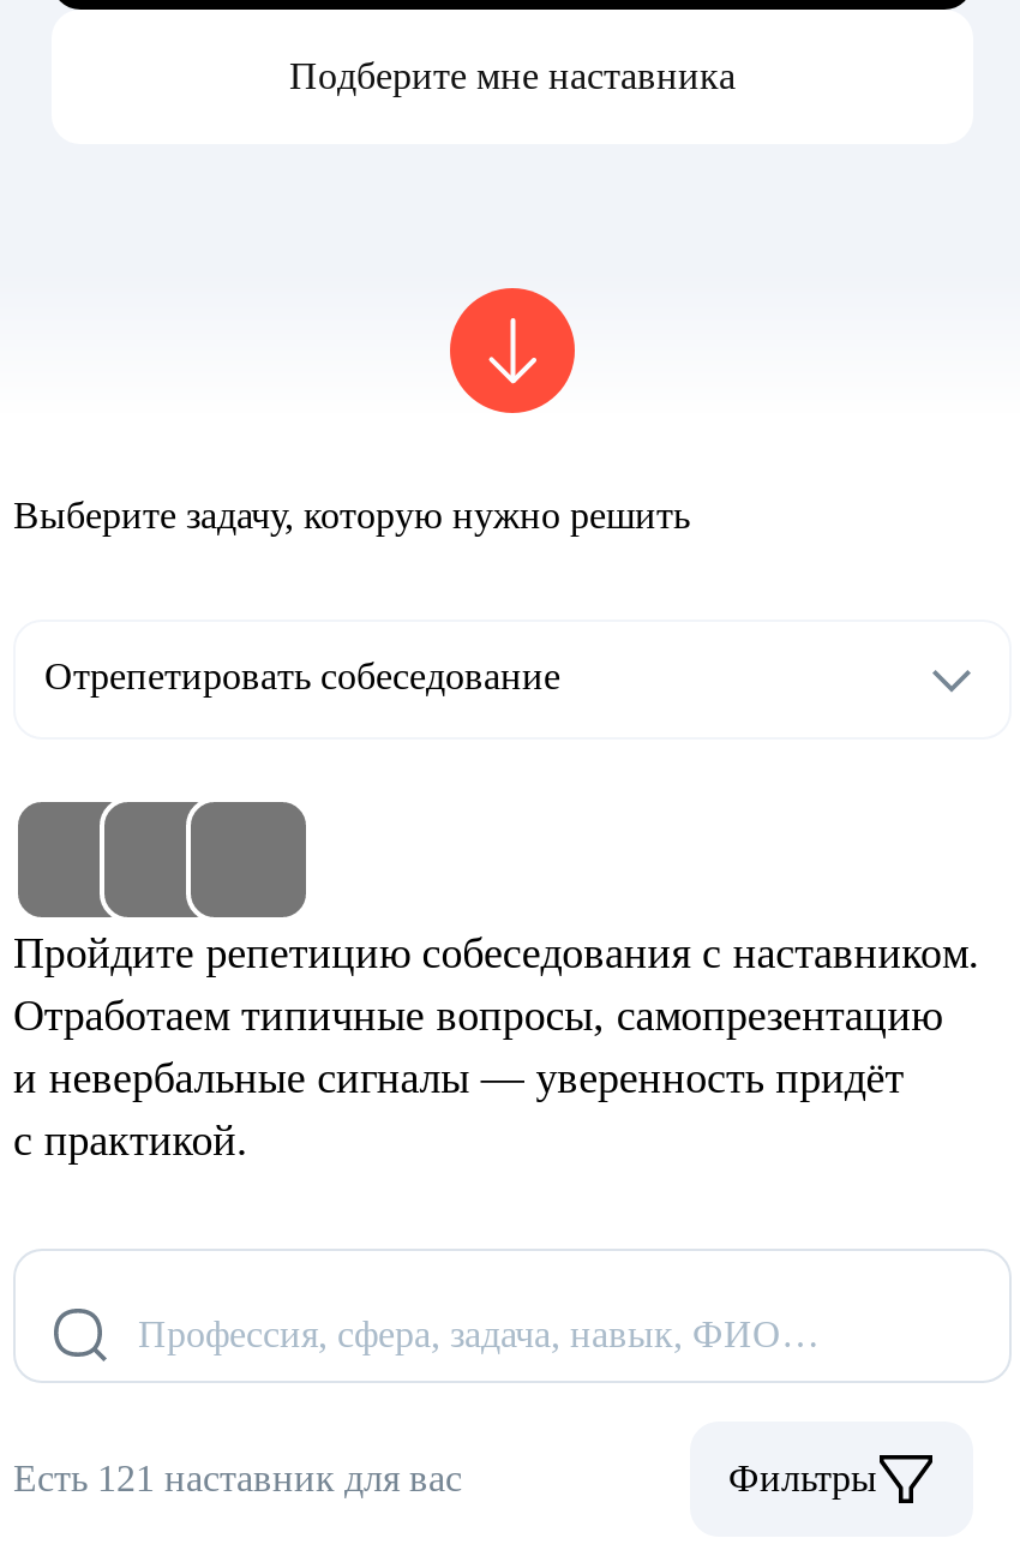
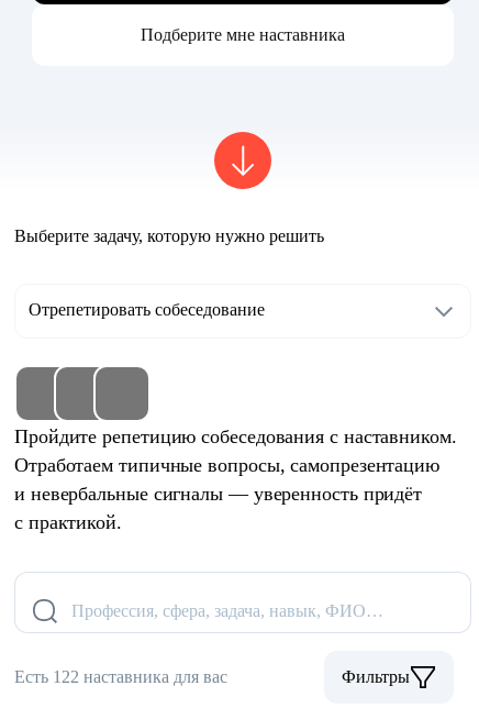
- Есть 121 наставник для вас
+ Есть 122 наставника для вас
